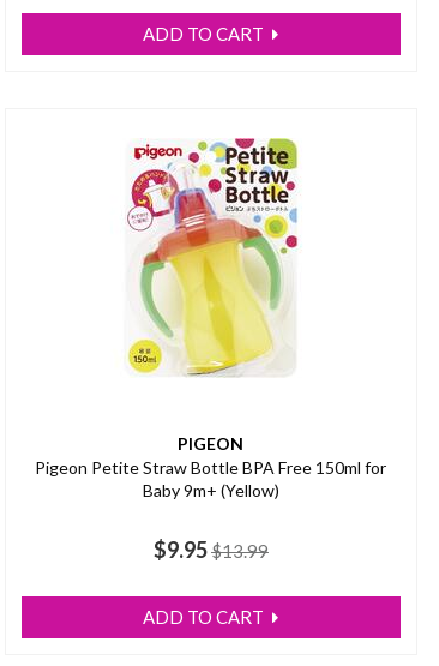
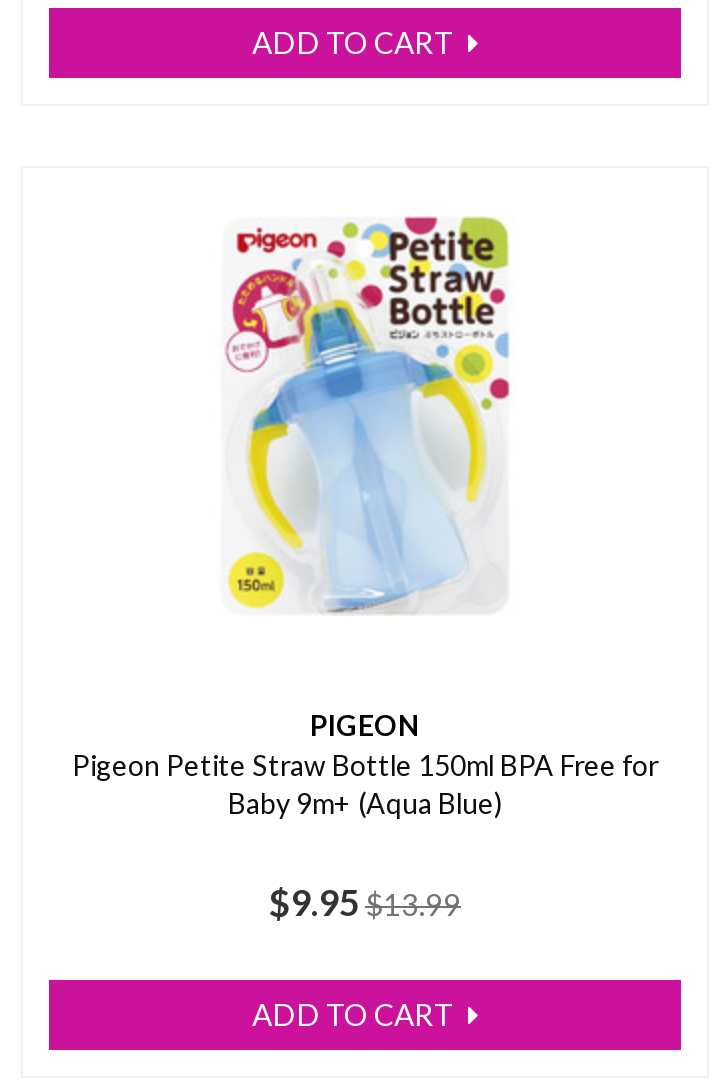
- [image]
+ [image]

- Pigeon Petite Straw Bottle BPA Free 150ml for
- Baby 9m+ (Yellow)
+ Pigeon Petite Straw Bottle 150ml BPA Free for
+ Baby 9m+ (Aqua Blue)
